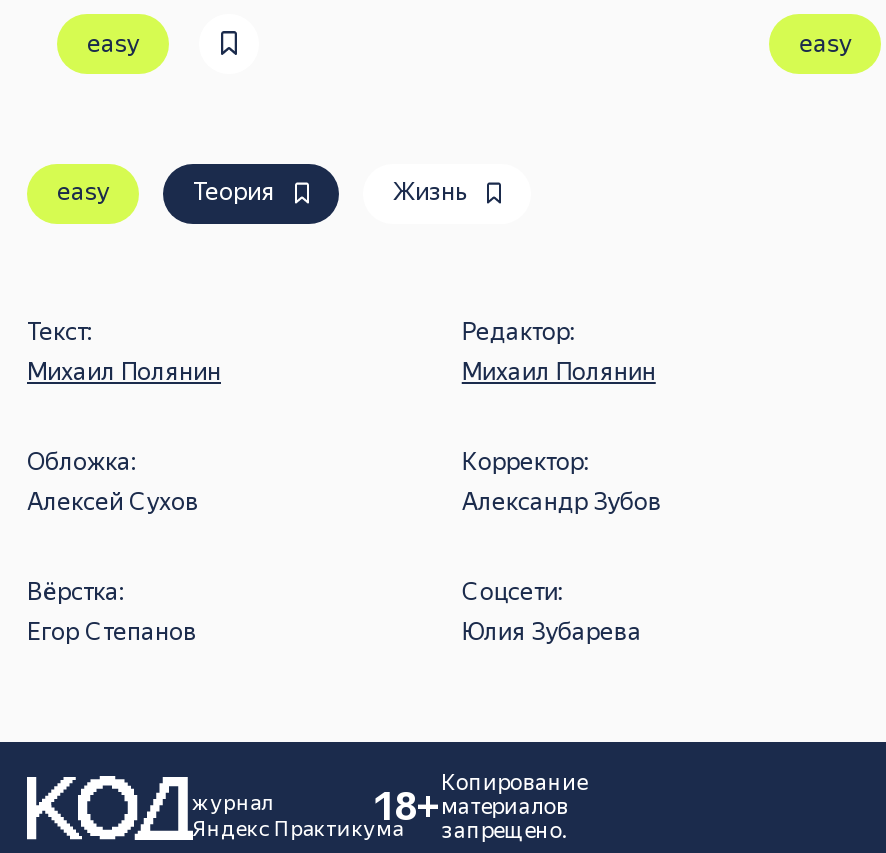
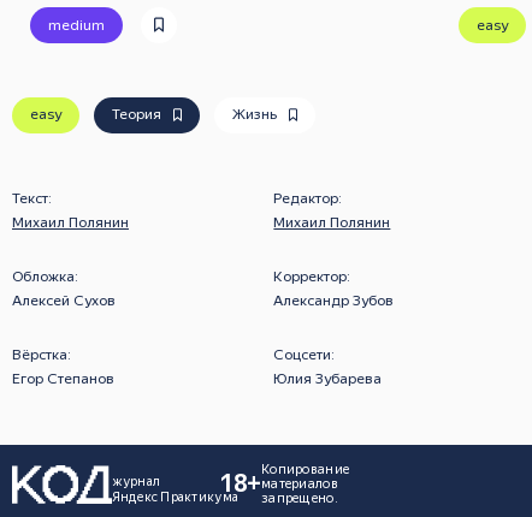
- easy
+ medium
